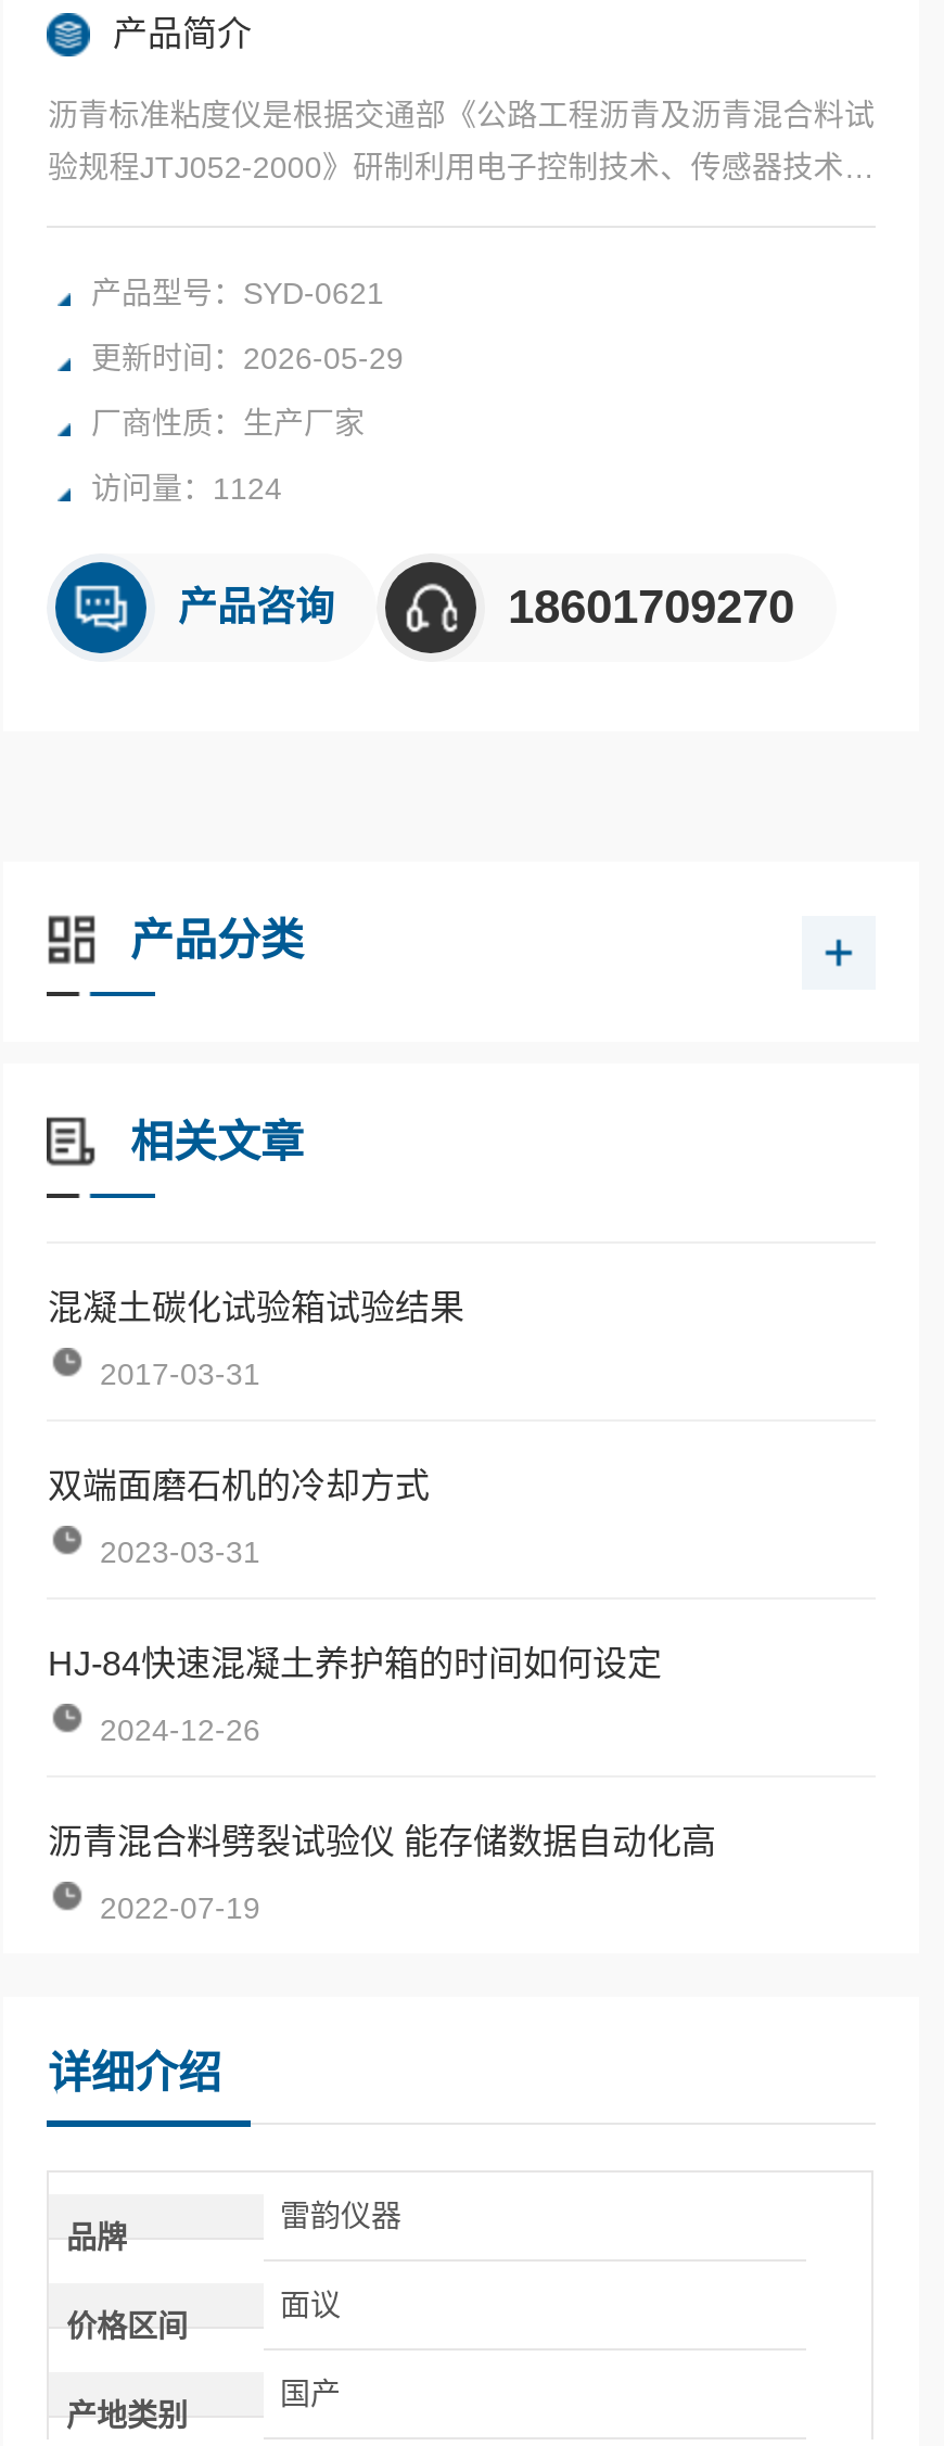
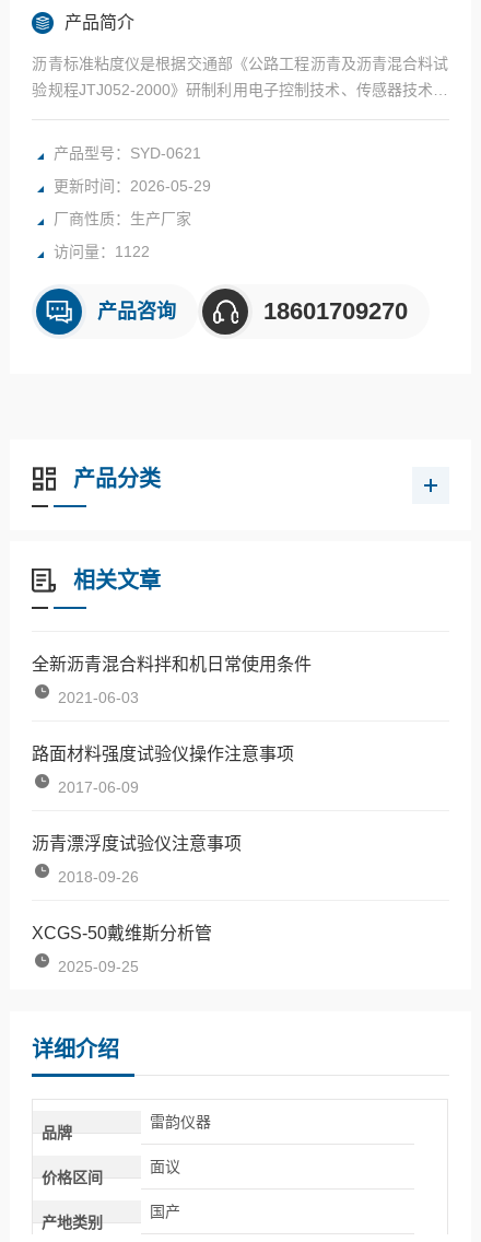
- 访问量：1124
+ 访问量：1122

- 混凝土碳化试验箱试验结果
+ 全新沥青混合料拌和机日常使用条件

- 2017-03-31
+ 2021-06-03

- 双端面磨石机的冷却方式
+ 路面材料强度试验仪操作注意事项

- 2023-03-31
+ 2017-06-09

- HJ-84快速混凝土养护箱的时间如何设定
+ 沥青漂浮度试验仪注意事项

- 2024-12-26
+ 2018-09-26

- 沥青混合料劈裂试验仪 能存储数据自动化高
+ XCGS-50戴维斯分析管

- 2022-07-19
+ 2025-09-25
